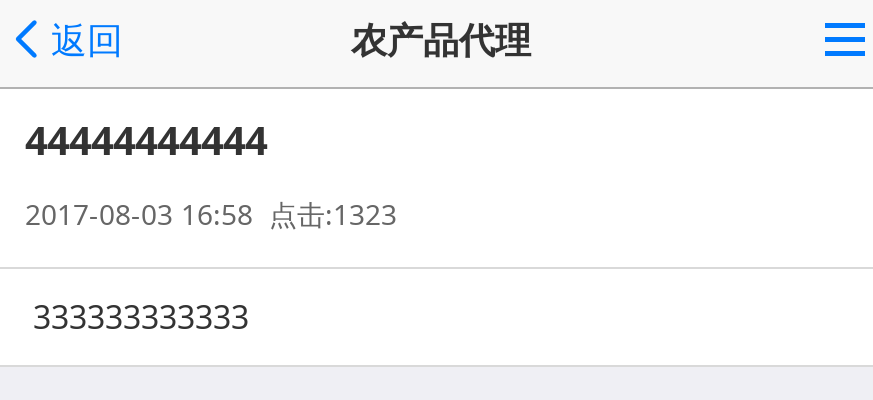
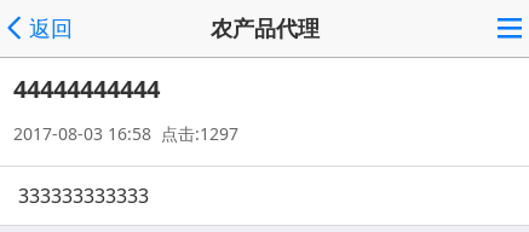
- 2017-08-03 16:58 点击:1323
+ 2017-08-03 16:58 点击:1297
